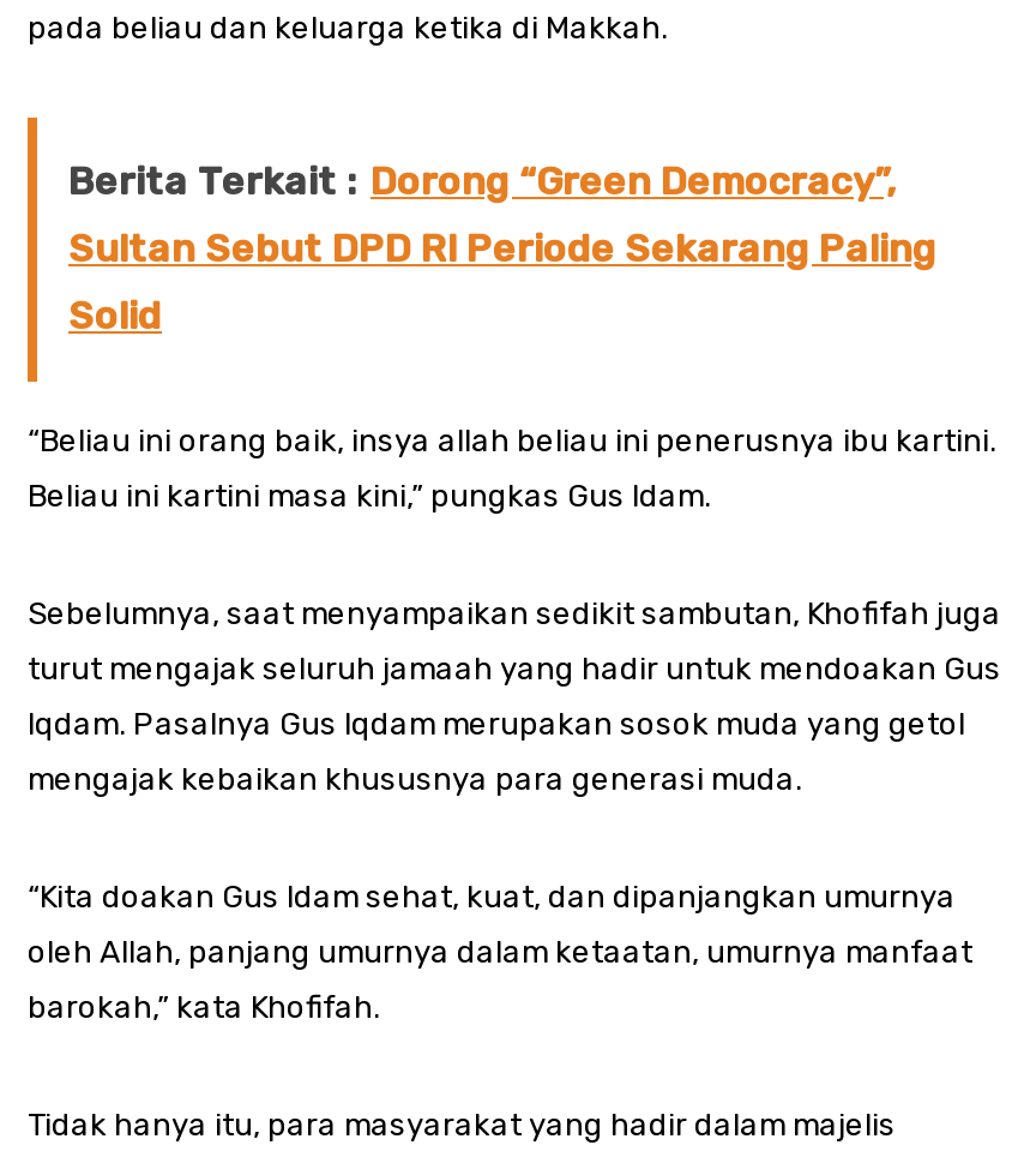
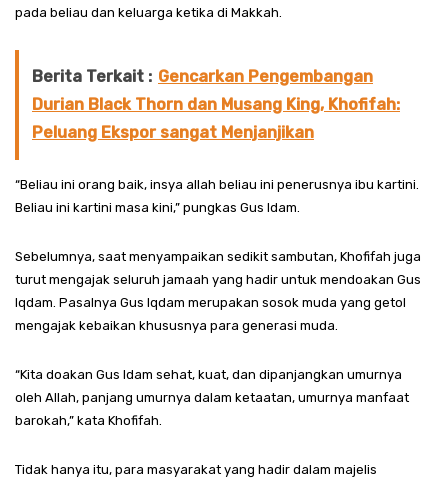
- Berita Terkait : Dorong “Green Democracy”,
+ Berita Terkait : Gencarkan Pengembangan

- Sultan Sebut DPD RI Periode Sekarang Paling
+ Durian Black Thorn dan Musang King, Khofifah:

- Solid
+ Peluang Ekspor sangat Menjanjikan
